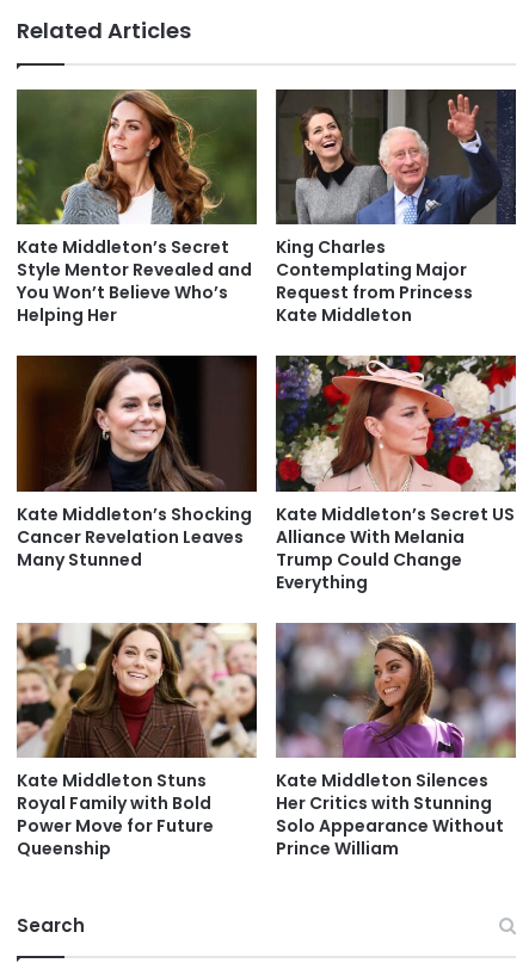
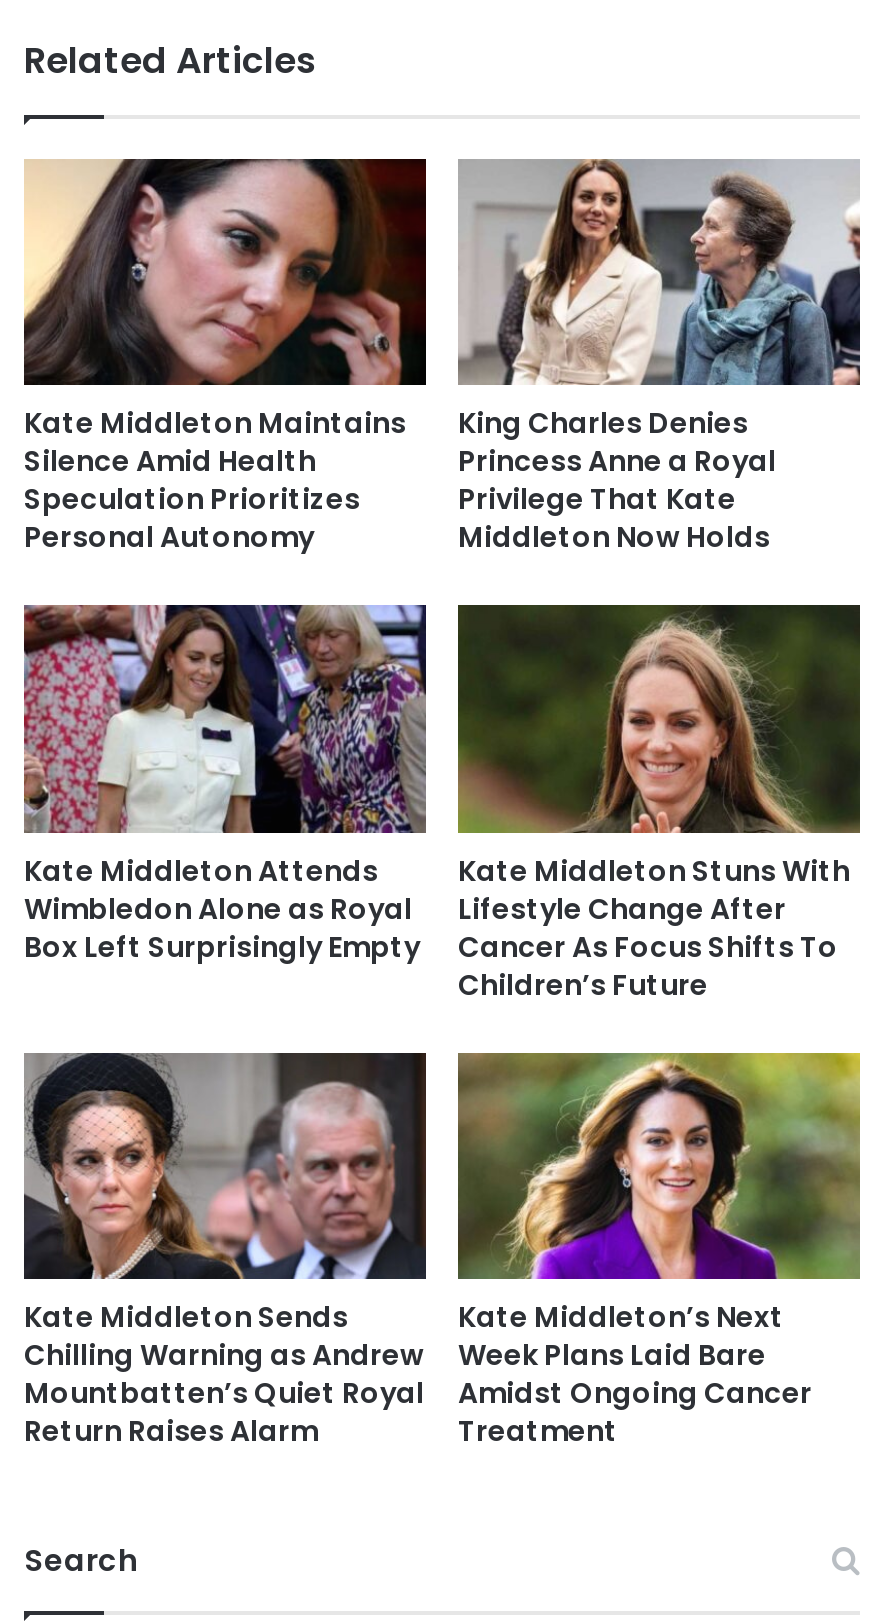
- [image]
- Kate Middleton’s Secret
- Style Mentor Revealed and
- You Won’t Believe Who’s
- Helping Her
+ [image]
+ Kate Middleton Maintains
+ Silence Amid Health
+ Speculation Prioritizes
+ Personal Autonomy

- [image]
- King Charles
- Contemplating Major
- Request from Princess
- Kate Middleton
+ [image]
+ King Charles Denies
+ Princess Anne a Royal
+ Privilege That Kate
+ Middleton Now Holds

- [image]
- Kate Middleton’s Shocking
- Cancer Revelation Leaves
- Many Stunned
+ [image]
+ Kate Middleton Attends
+ Wimbledon Alone as Royal
+ Box Left Surprisingly Empty

- [image]
- Kate Middleton’s Secret US
- Alliance With Melania
- Trump Could Change
- Everything
+ [image]
+ Kate Middleton Stuns With
+ Lifestyle Change After
+ Cancer As Focus Shifts To
+ Children’s Future

- [image]
- Kate Middleton Stuns
- Royal Family with Bold
- Power Move for Future
- Queenship
+ [image]
+ Kate Middleton Sends
+ Chilling Warning as Andrew
+ Mountbatten’s Quiet Royal
+ Return Raises Alarm

- [image]
- Kate Middleton Silences
- Her Critics with Stunning
- Solo Appearance Without
- Prince William
+ [image]
+ Kate Middleton’s Next
+ Week Plans Laid Bare
+ Amidst Ongoing Cancer
+ Treatment
